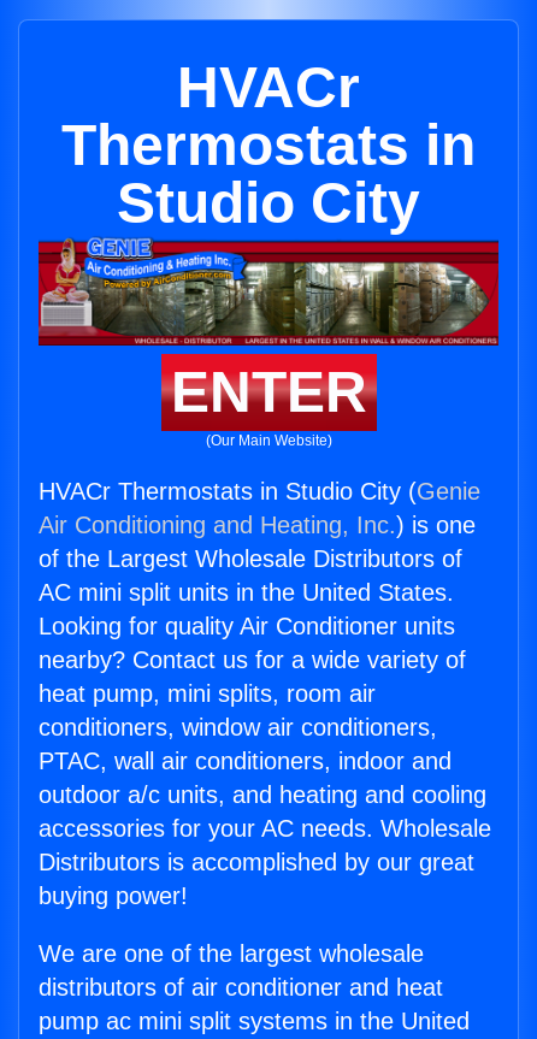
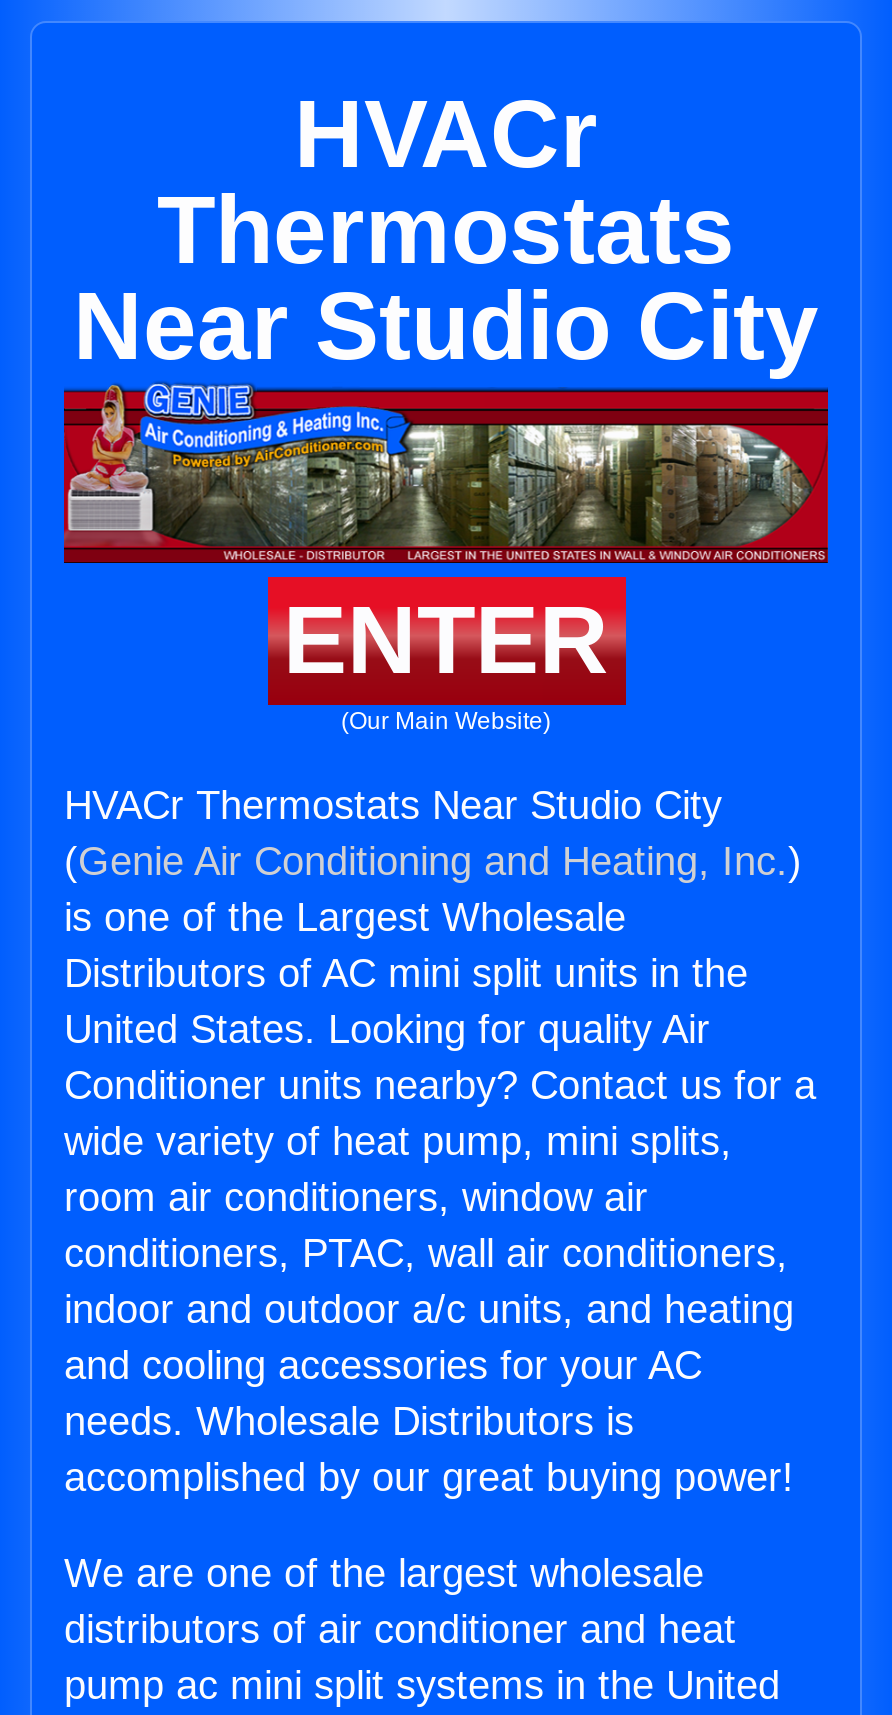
- Thermostats in
- Studio City
+ Thermostats
+ Near Studio City

- HVACr Thermostats in Studio City (Genie
- Air Conditioning and Heating, Inc.) is one
- of the Largest Wholesale Distributors of
- AC mini split units in the United States.
- Looking for quality Air Conditioner units
- nearby? Contact us for a wide variety of
- heat pump, mini splits, room air
- conditioners, window air conditioners,
- PTAC, wall air conditioners, indoor and
- outdoor a/c units, and heating and cooling
- accessories for your AC needs. Wholesale
- Distributors is accomplished by our great
- buying power!
+ HVACr Thermostats Near Studio City
+ (Genie Air Conditioning and Heating, Inc.)
+ is one of the Largest Wholesale
+ Distributors of AC mini split units in the
+ United States. Looking for quality Air
+ Conditioner units nearby? Contact us for a
+ wide variety of heat pump, mini splits,
+ room air conditioners, window air
+ conditioners, PTAC, wall air conditioners,
+ indoor and outdoor a/c units, and heating
+ and cooling accessories for your AC
+ needs. Wholesale Distributors is
+ accomplished by our great buying power!
